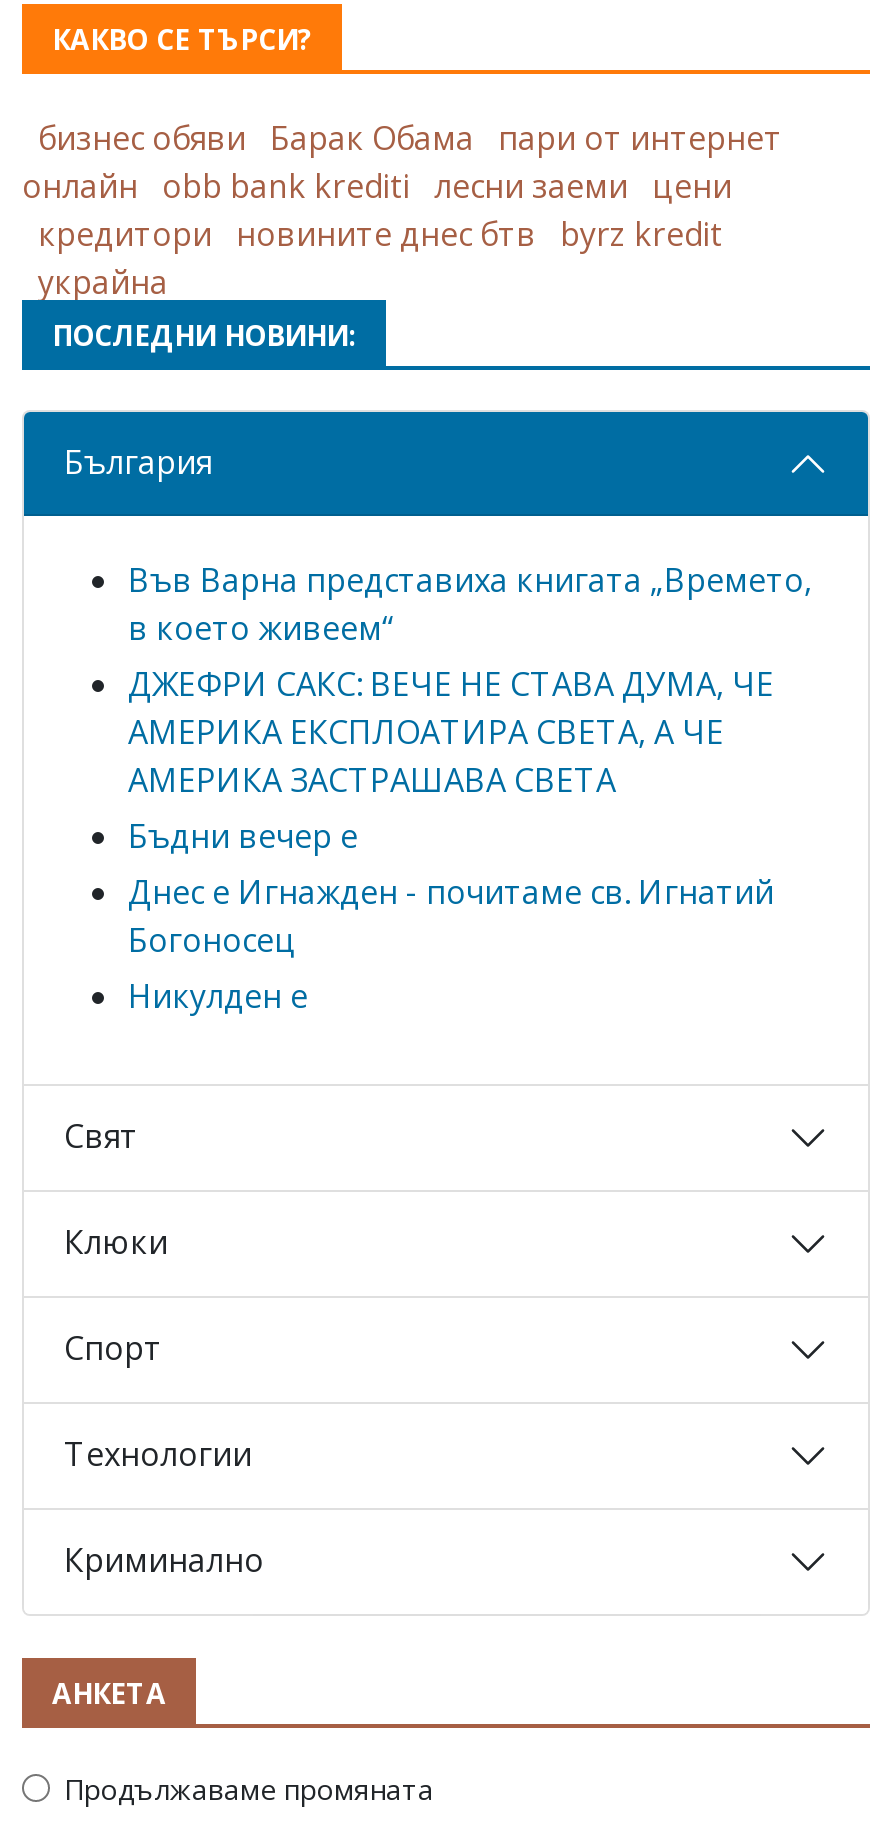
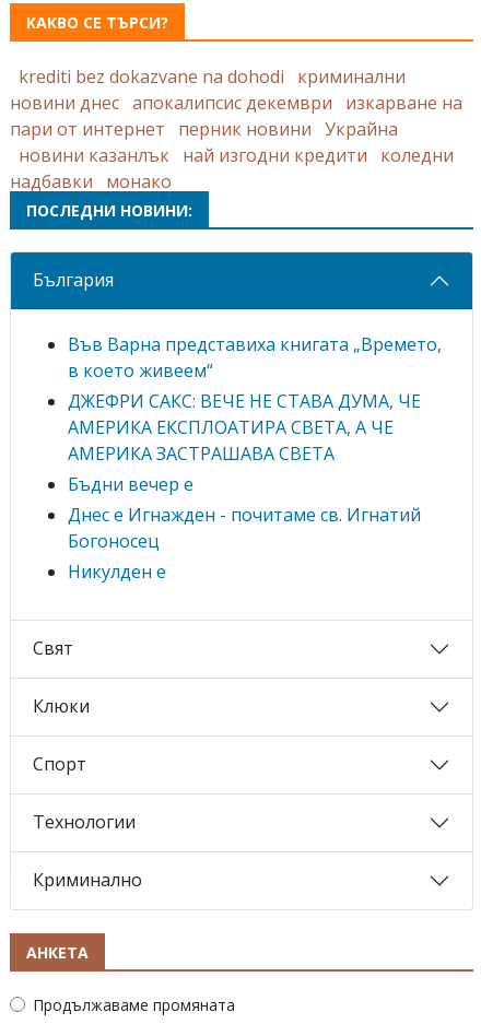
- бизнес обяви Барак Обама пари от интернет
- онлайн obb bank krediti лесни заеми цени
- кредитори новините днес бтв byrz kredit
- украйна
+ krediti bez dokazvane na dohodi криминални
+ новини днес апокалипсис декември изкарване на
+ пари от интернет перник новини Украйна
+ новини казанлък най изгодни кредити коледни
+ надбавки монако
